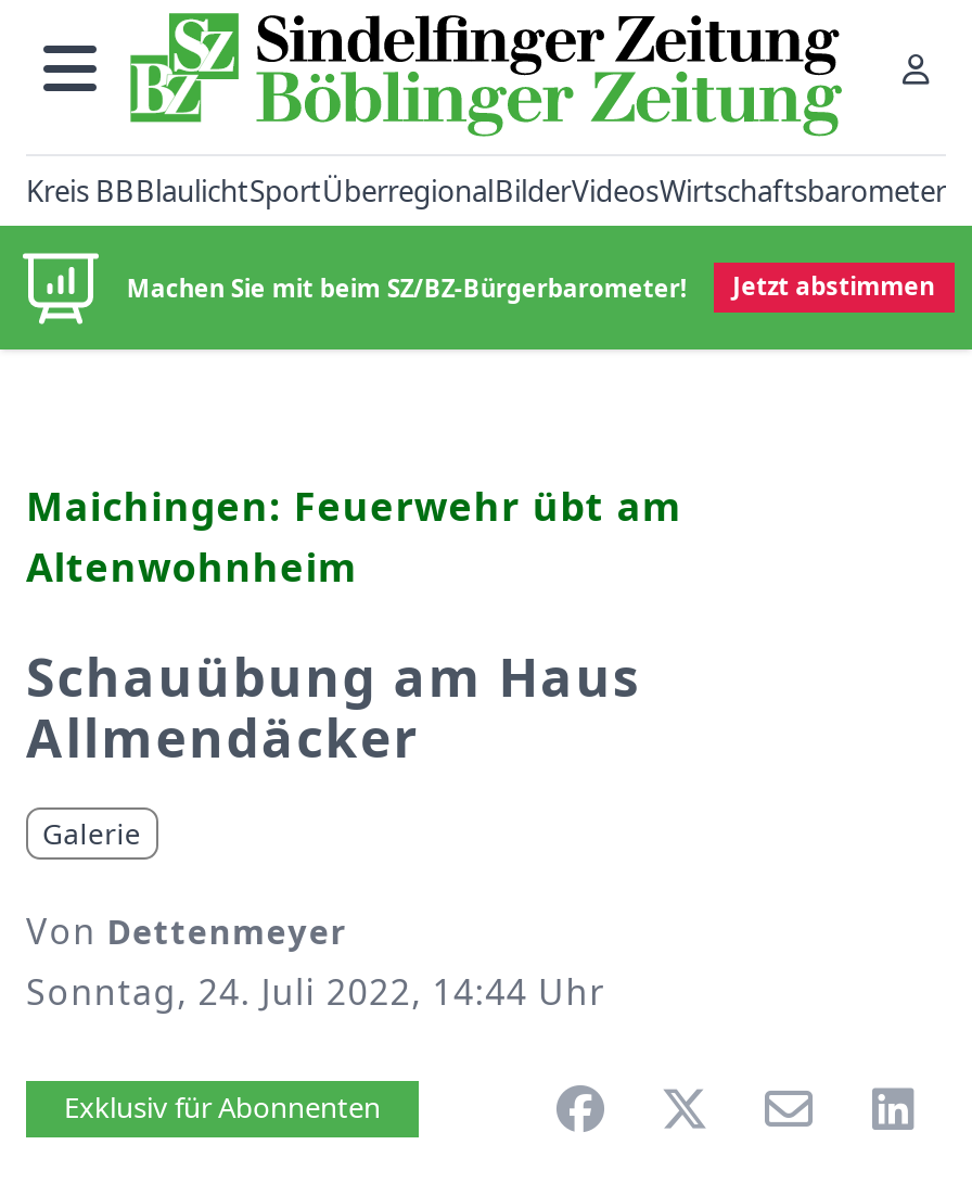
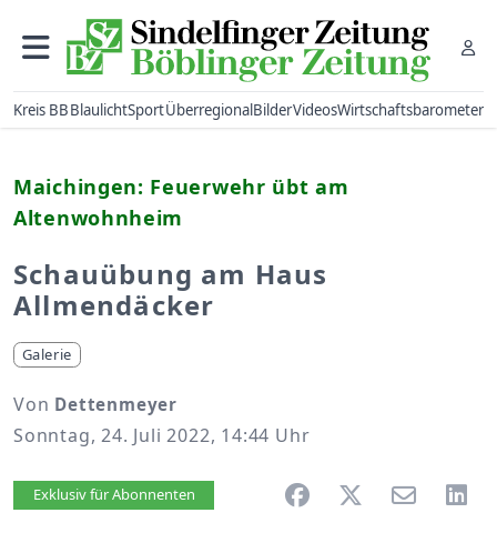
- [image]
- Machen Sie mit beim SZ/BZ-Bürgerbarometer!
- Jetzt abstimmen
